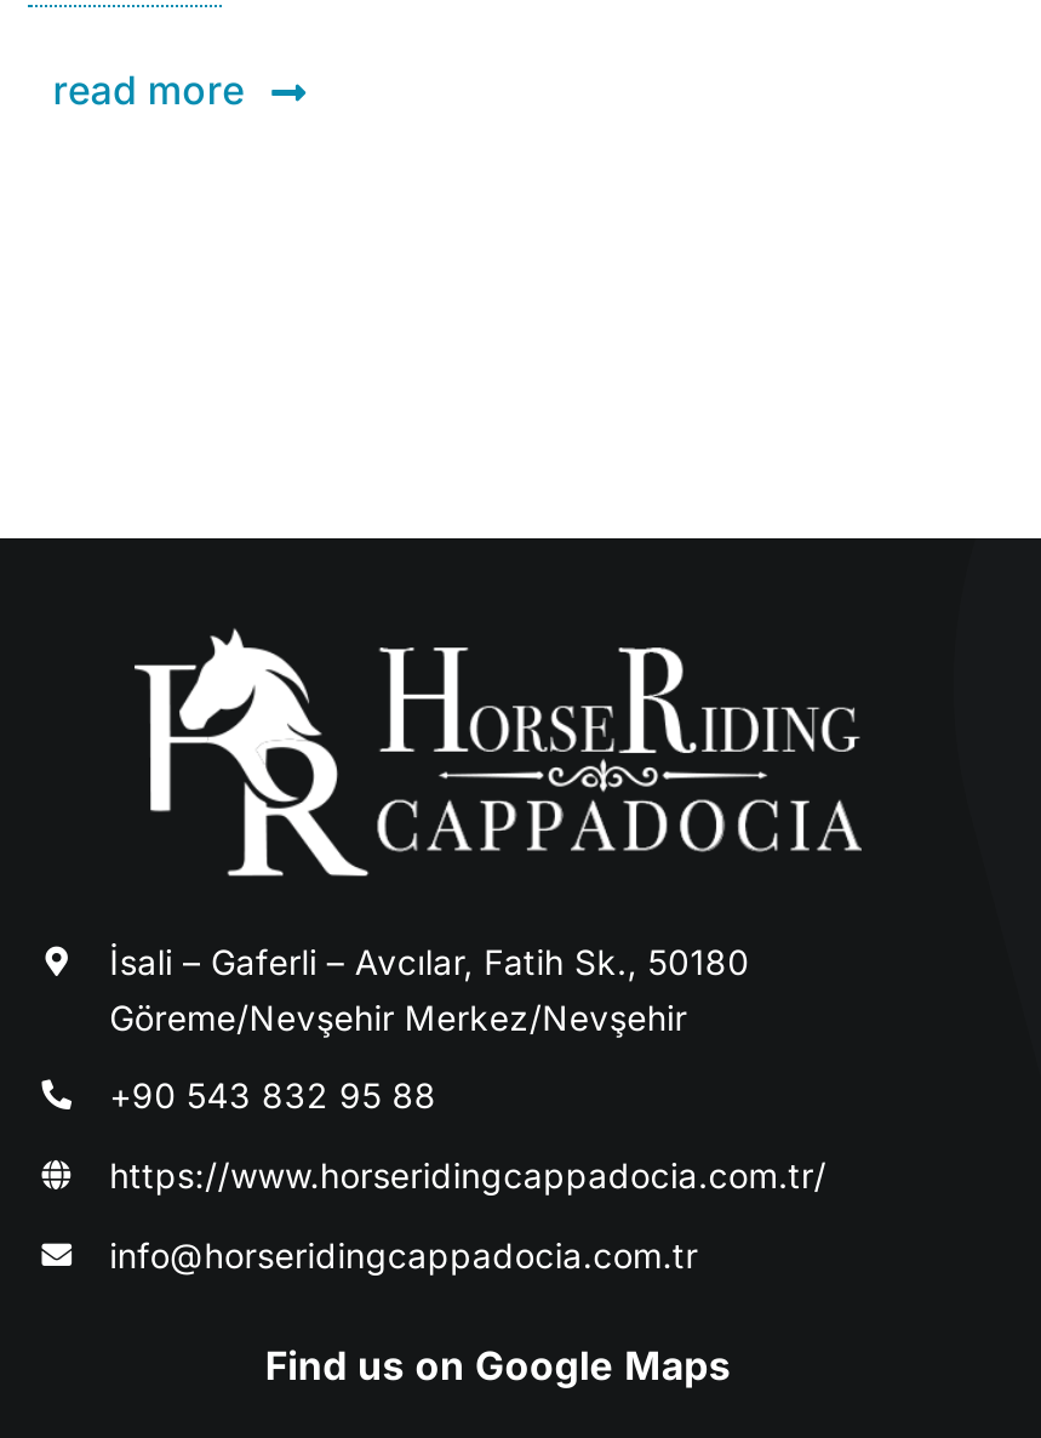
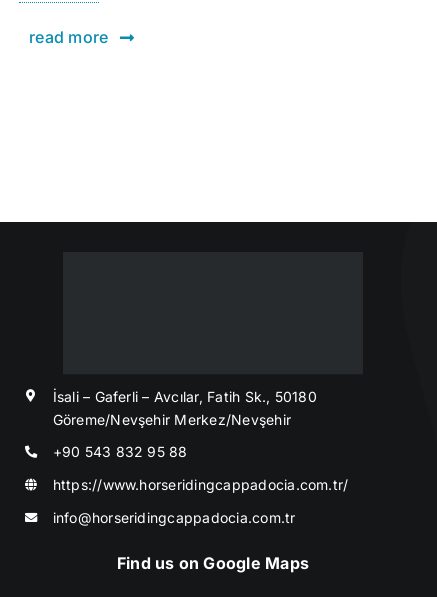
- [image]
